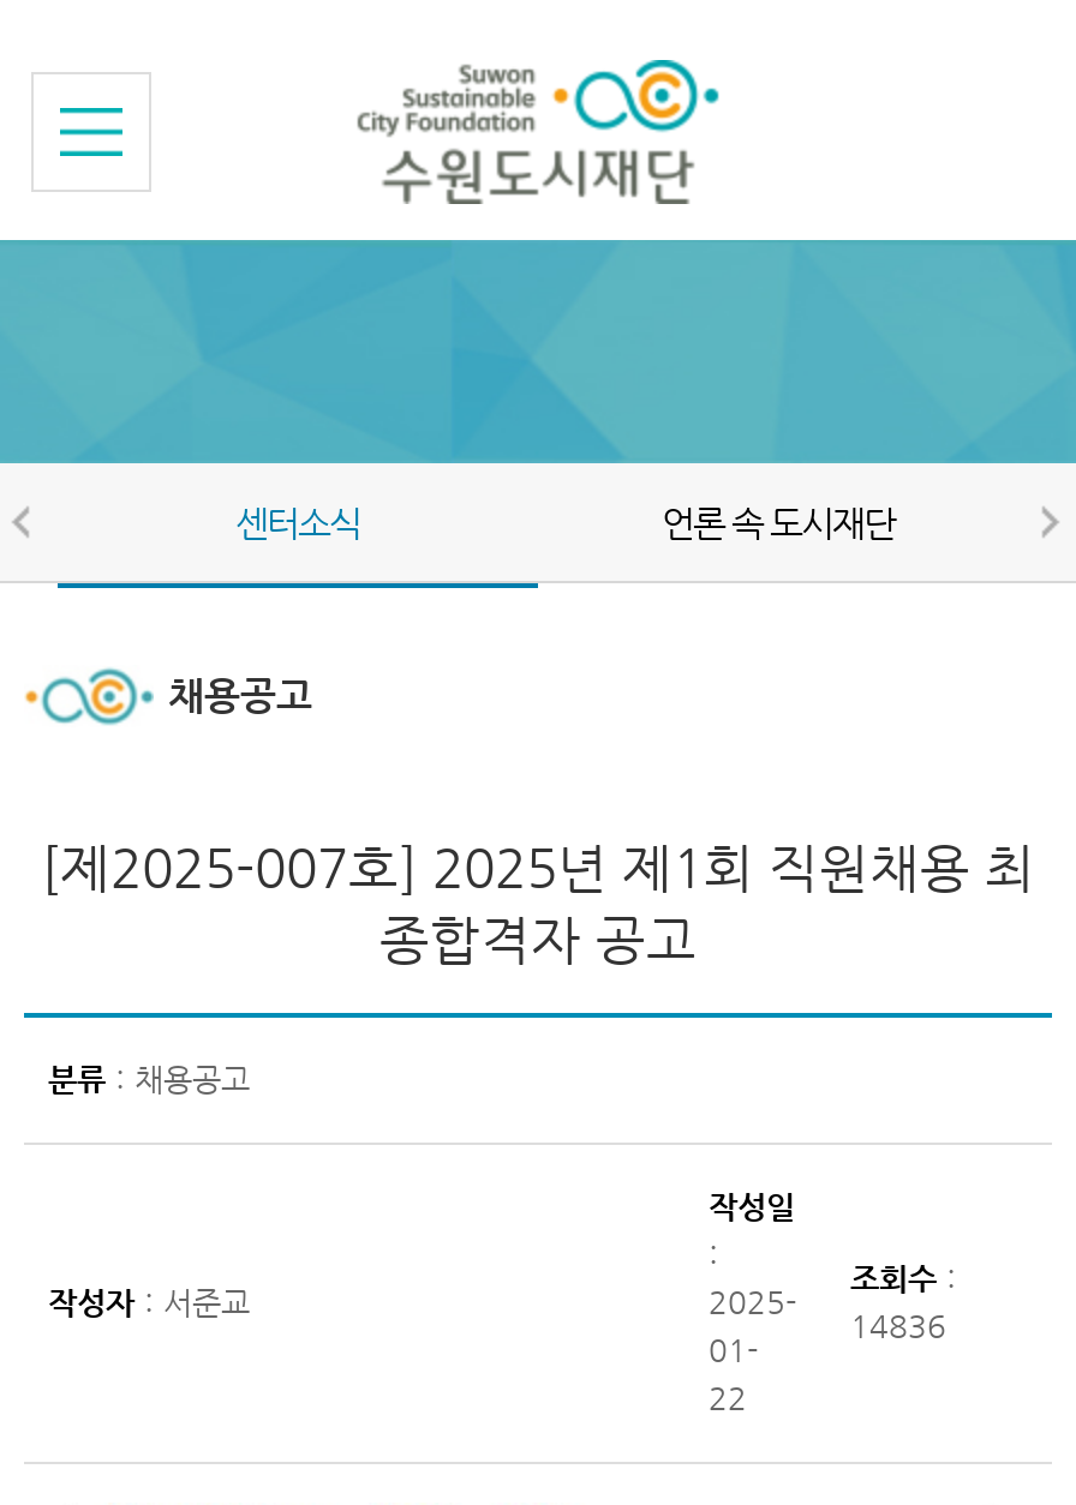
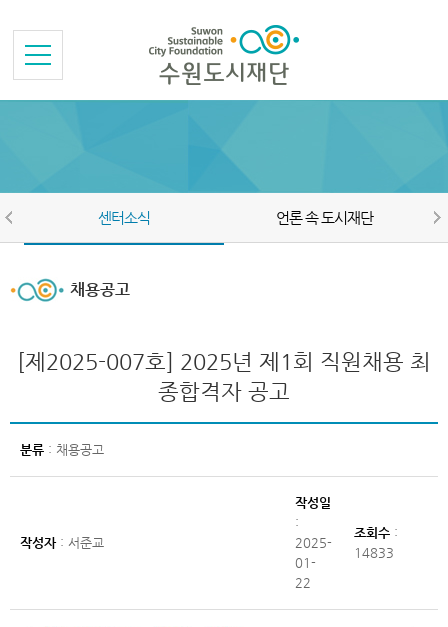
- 14836
+ 14833
